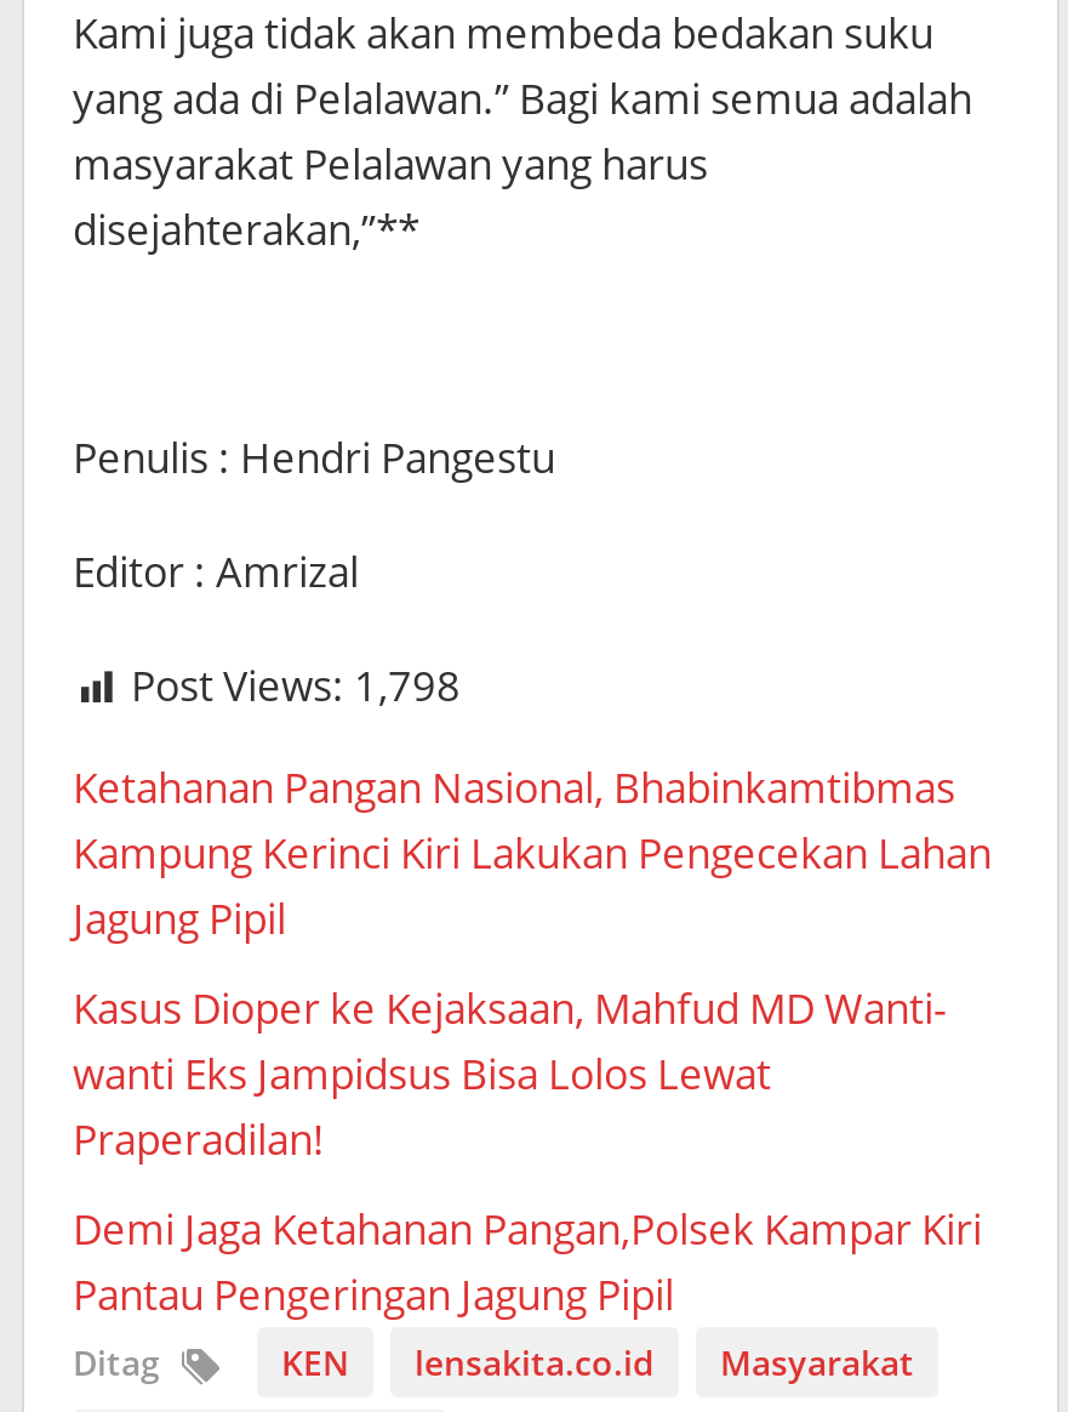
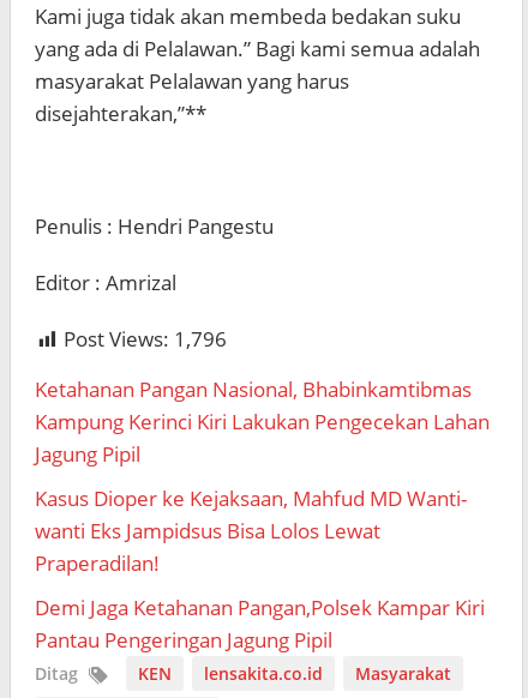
- Post Views: 1,798
+ Post Views: 1,796
